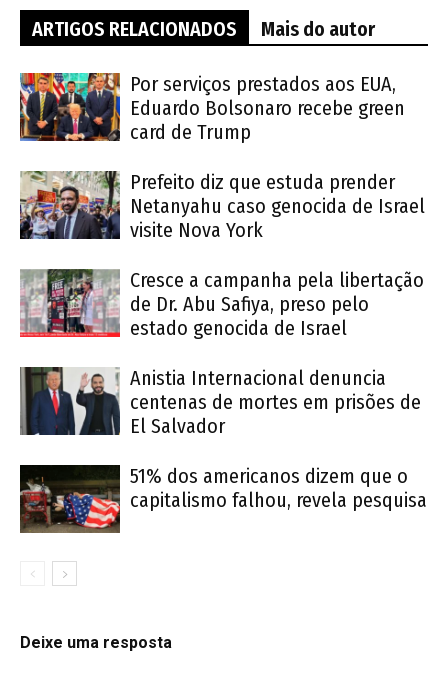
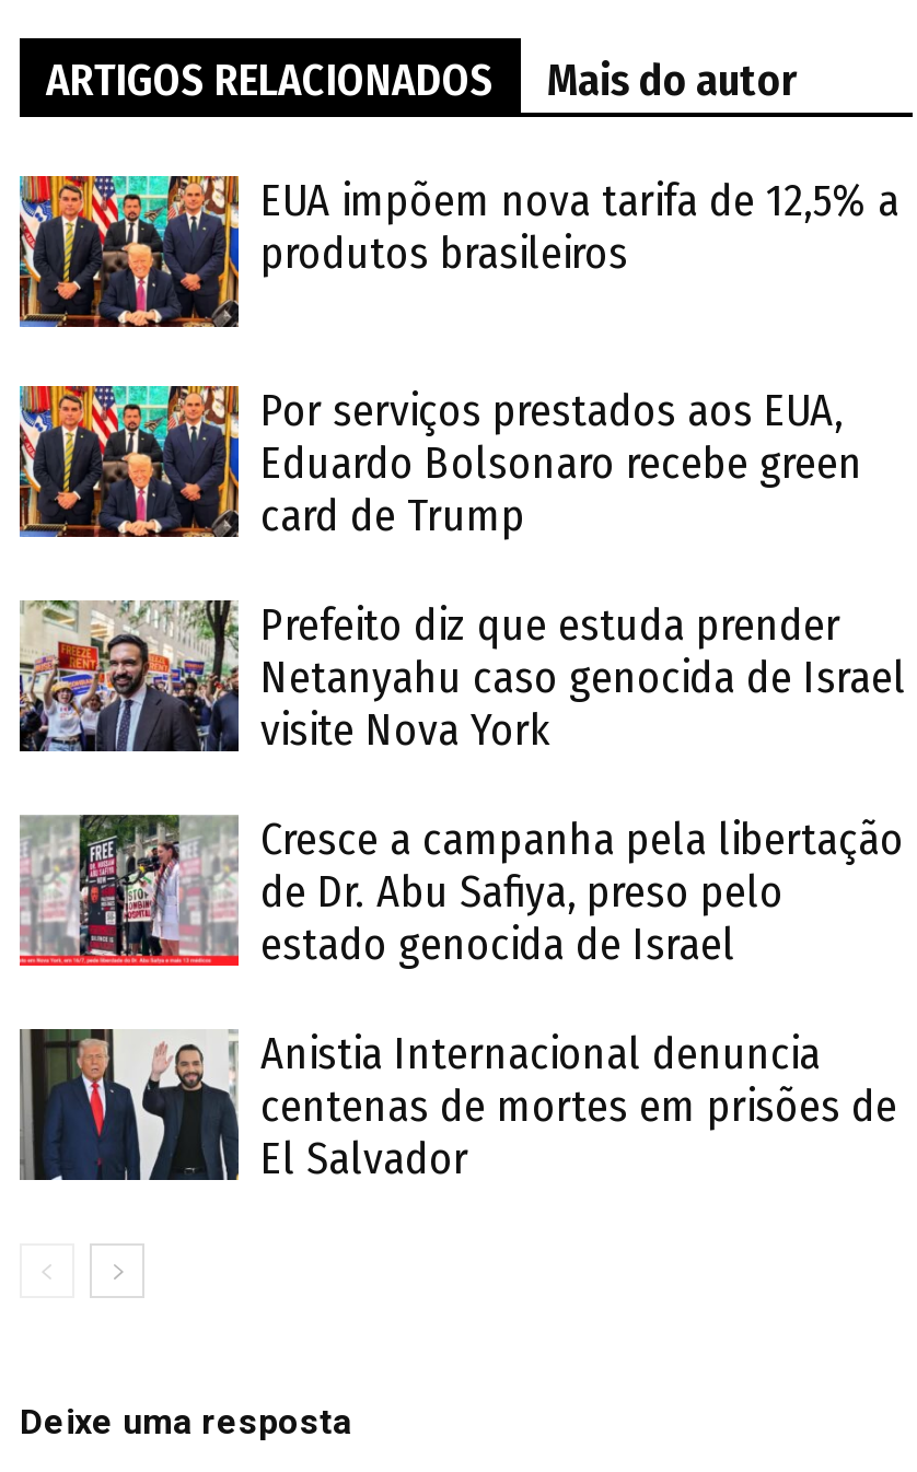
+ EUA impõem nova tarifa de 12,5% a
+ produtos brasileiros

moved down: [image] | Por serviços prestados aos EUA, | Eduardo Bolsonaro recebe green | ... | centenas de mortes em prisões de | El Salvador

- [image]
- 51% dos americanos dizem que o
- capitalismo falhou, revela pesquisa
